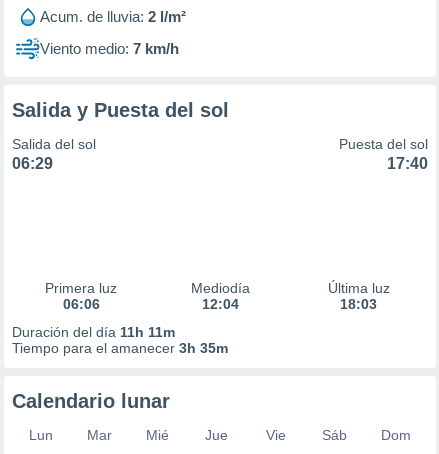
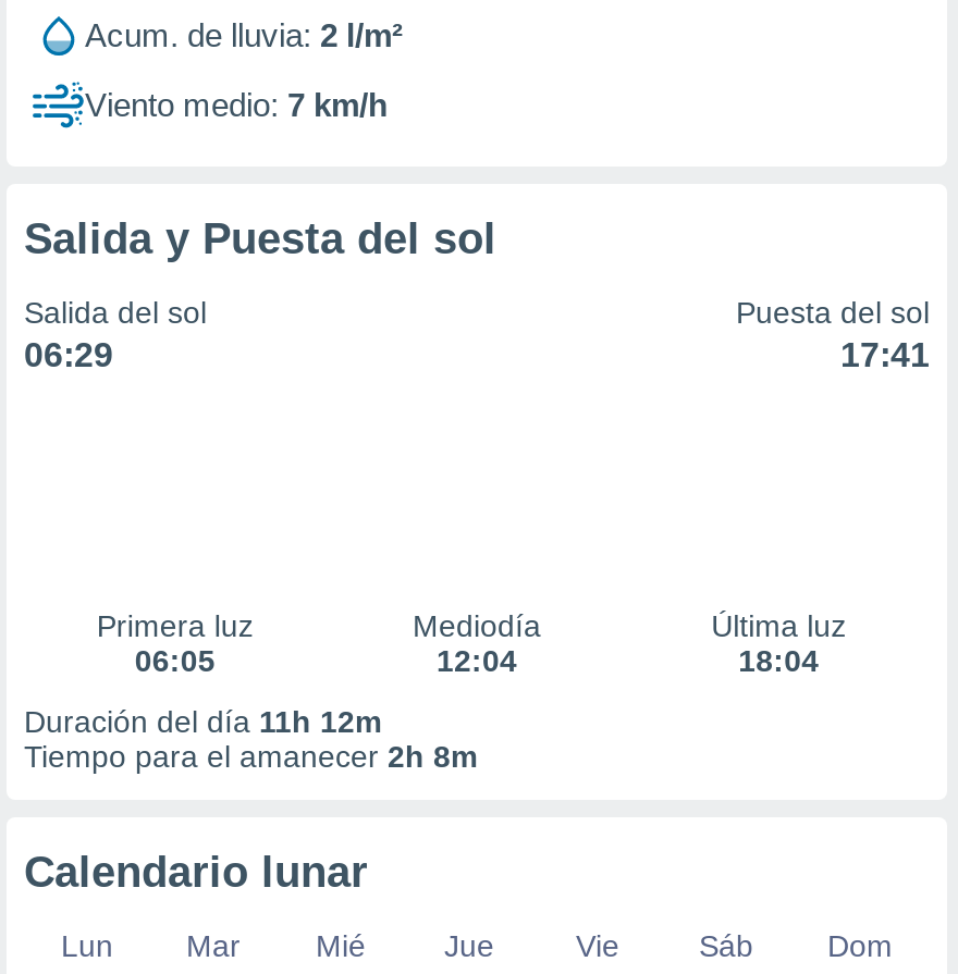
- 17:40
+ 17:41

- 06:06
+ 06:05

- 18:03
+ 18:04

- Duración del día 11h 11m
+ Duración del día 11h 12m

- Tiempo para el amanecer 3h 35m
+ Tiempo para el amanecer 2h 8m
